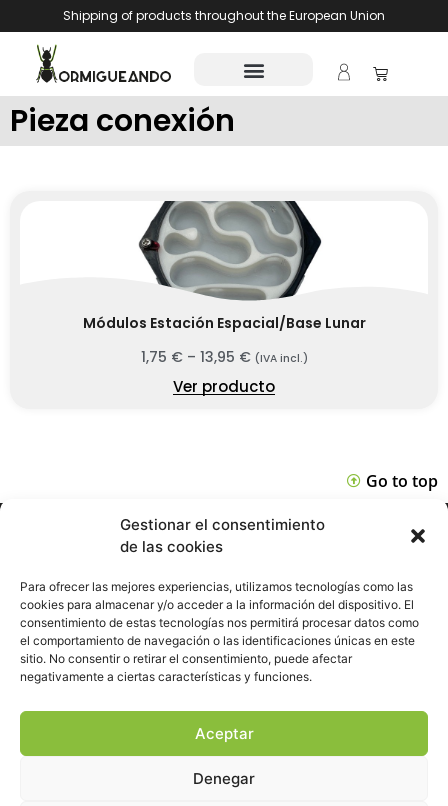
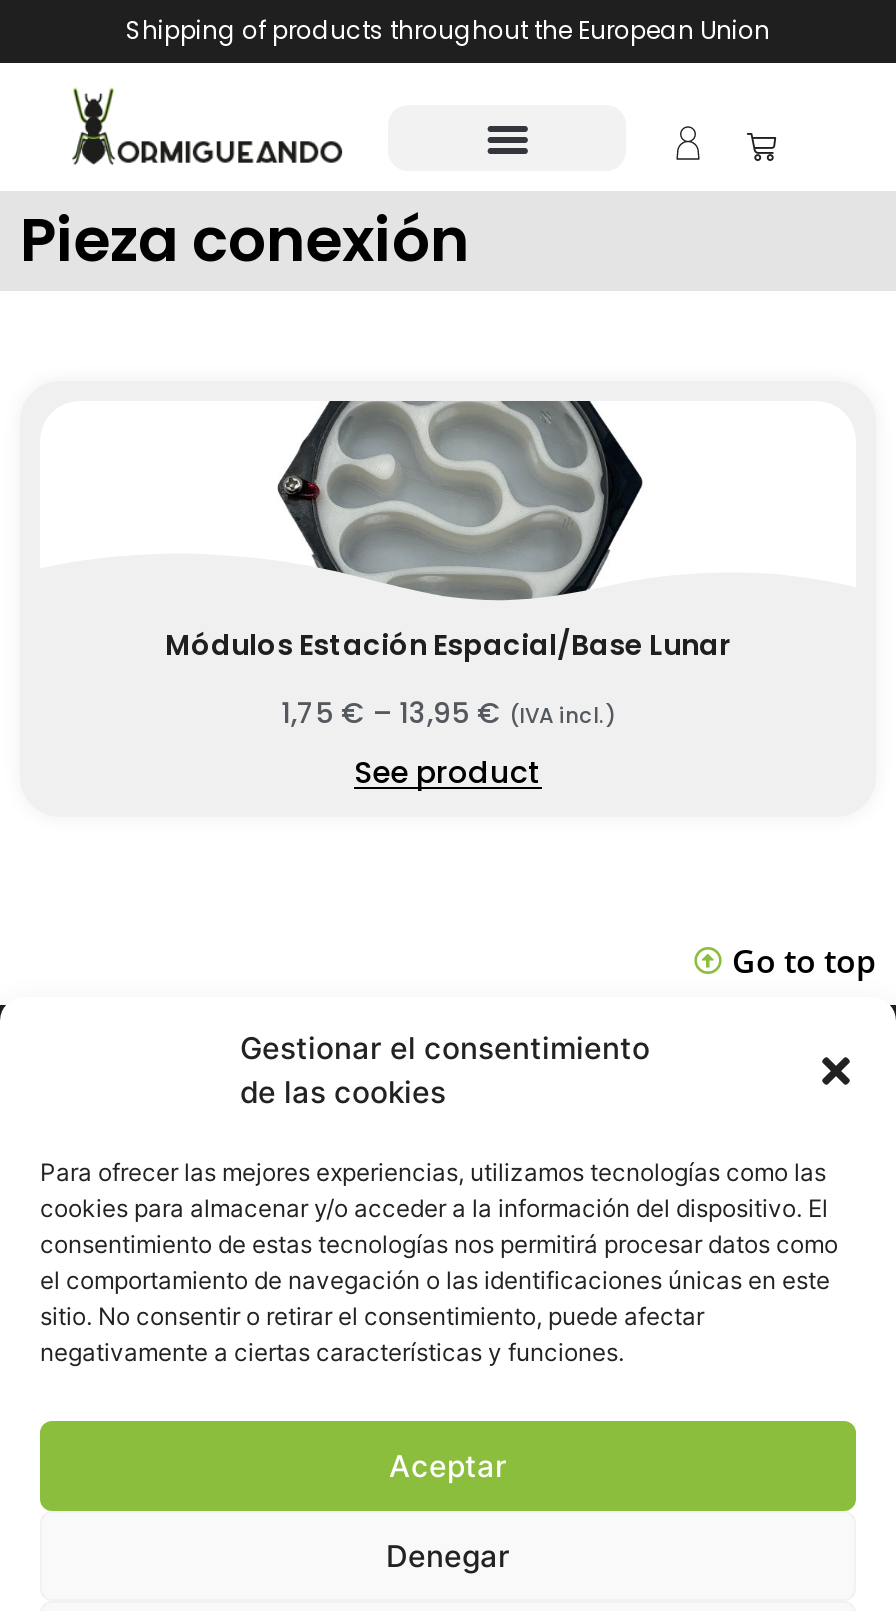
- Ver producto
+ See product
